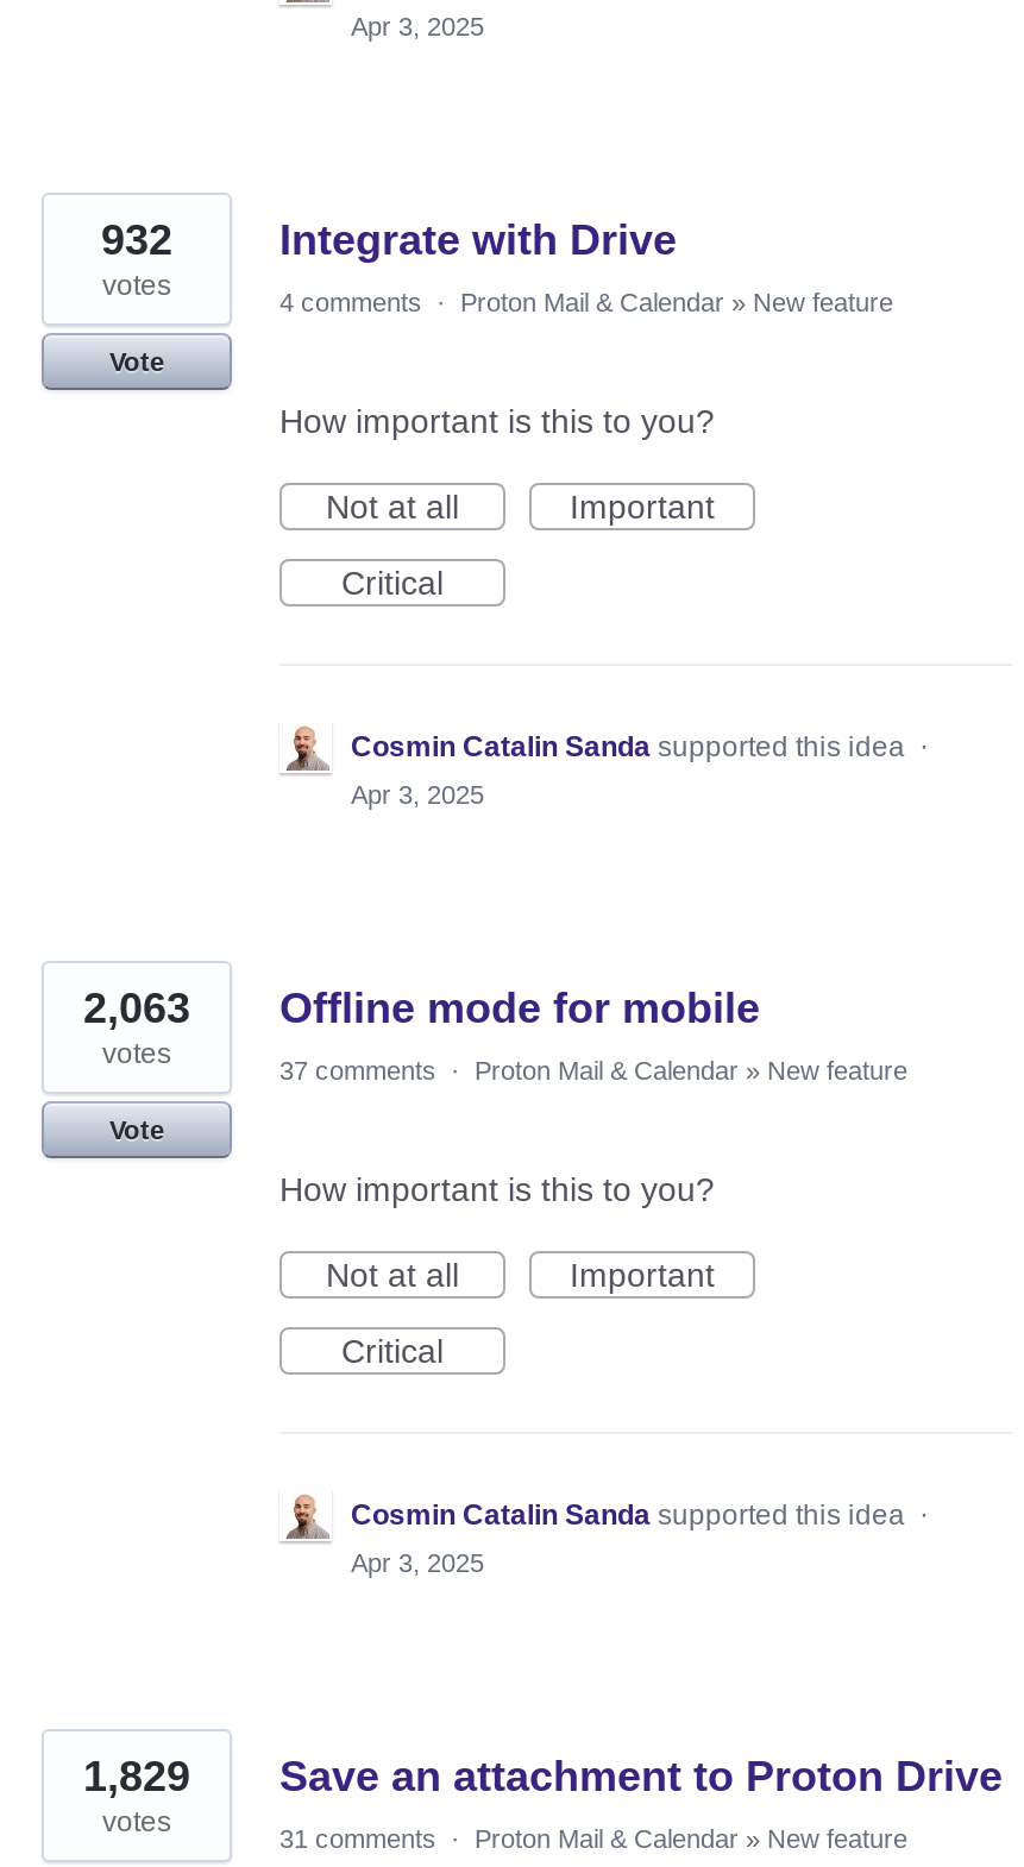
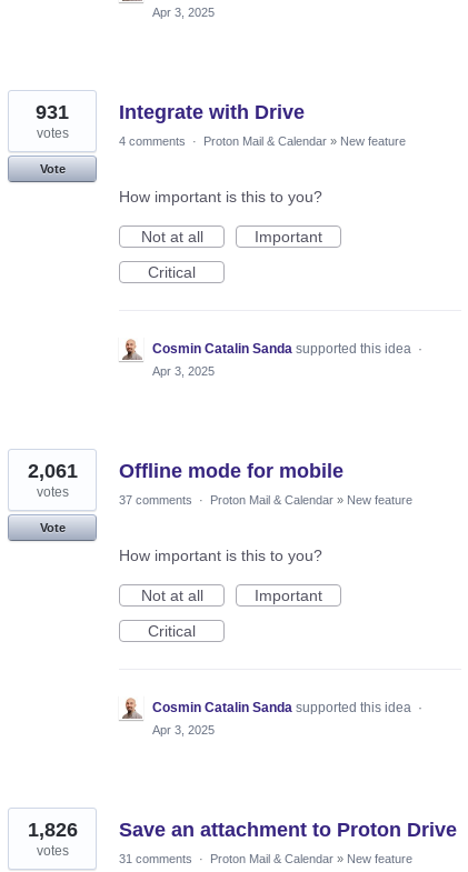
- 932
+ 931

- 2,063 Offline mode for mobile
+ 2,061 Offline mode for mobile

- 1,829 Save an attachment to Proton Drive
+ 1,826 Save an attachment to Proton Drive
